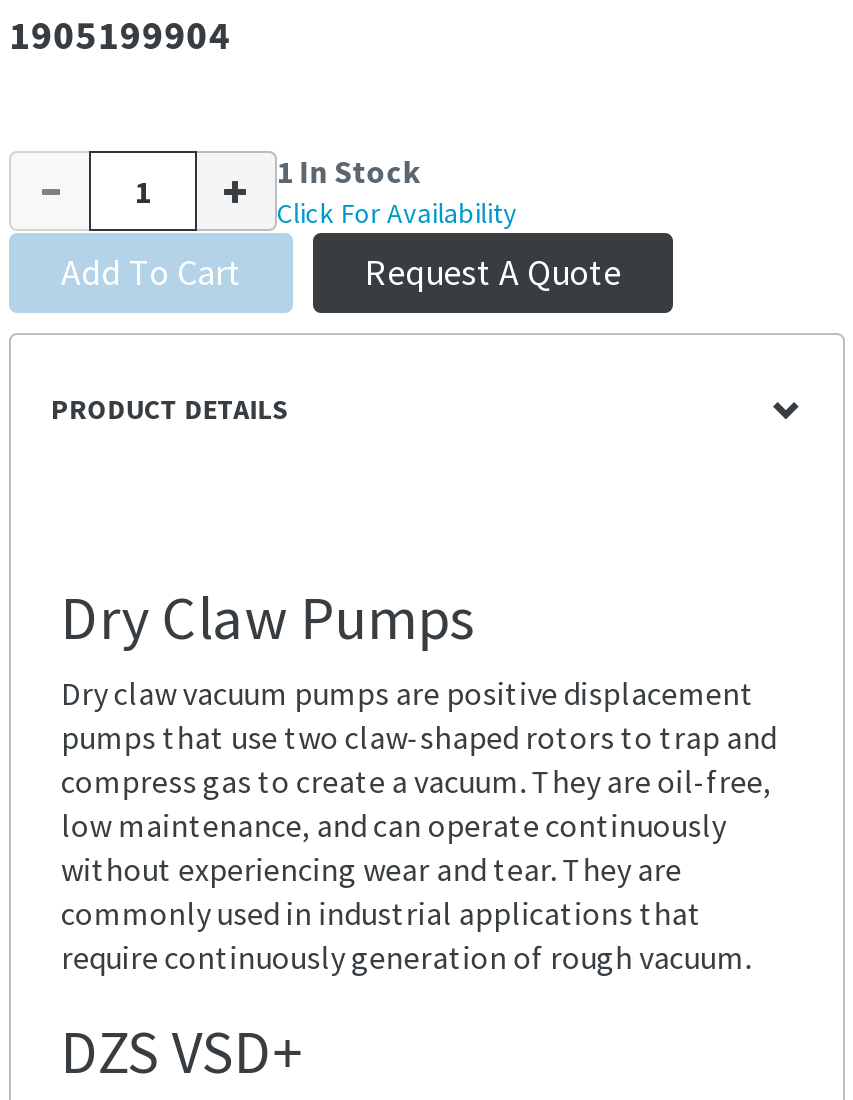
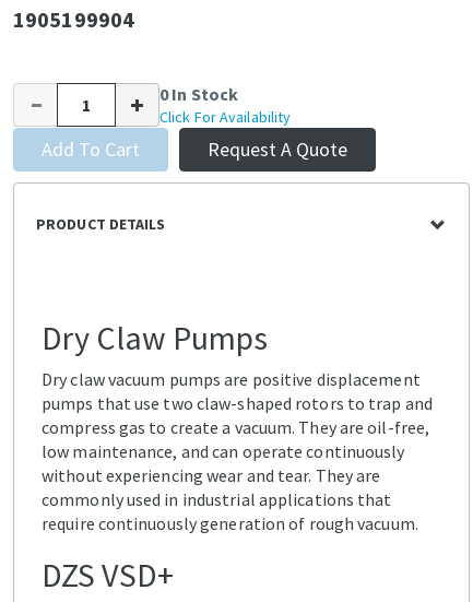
- 1 In Stock
+ 0 In Stock
